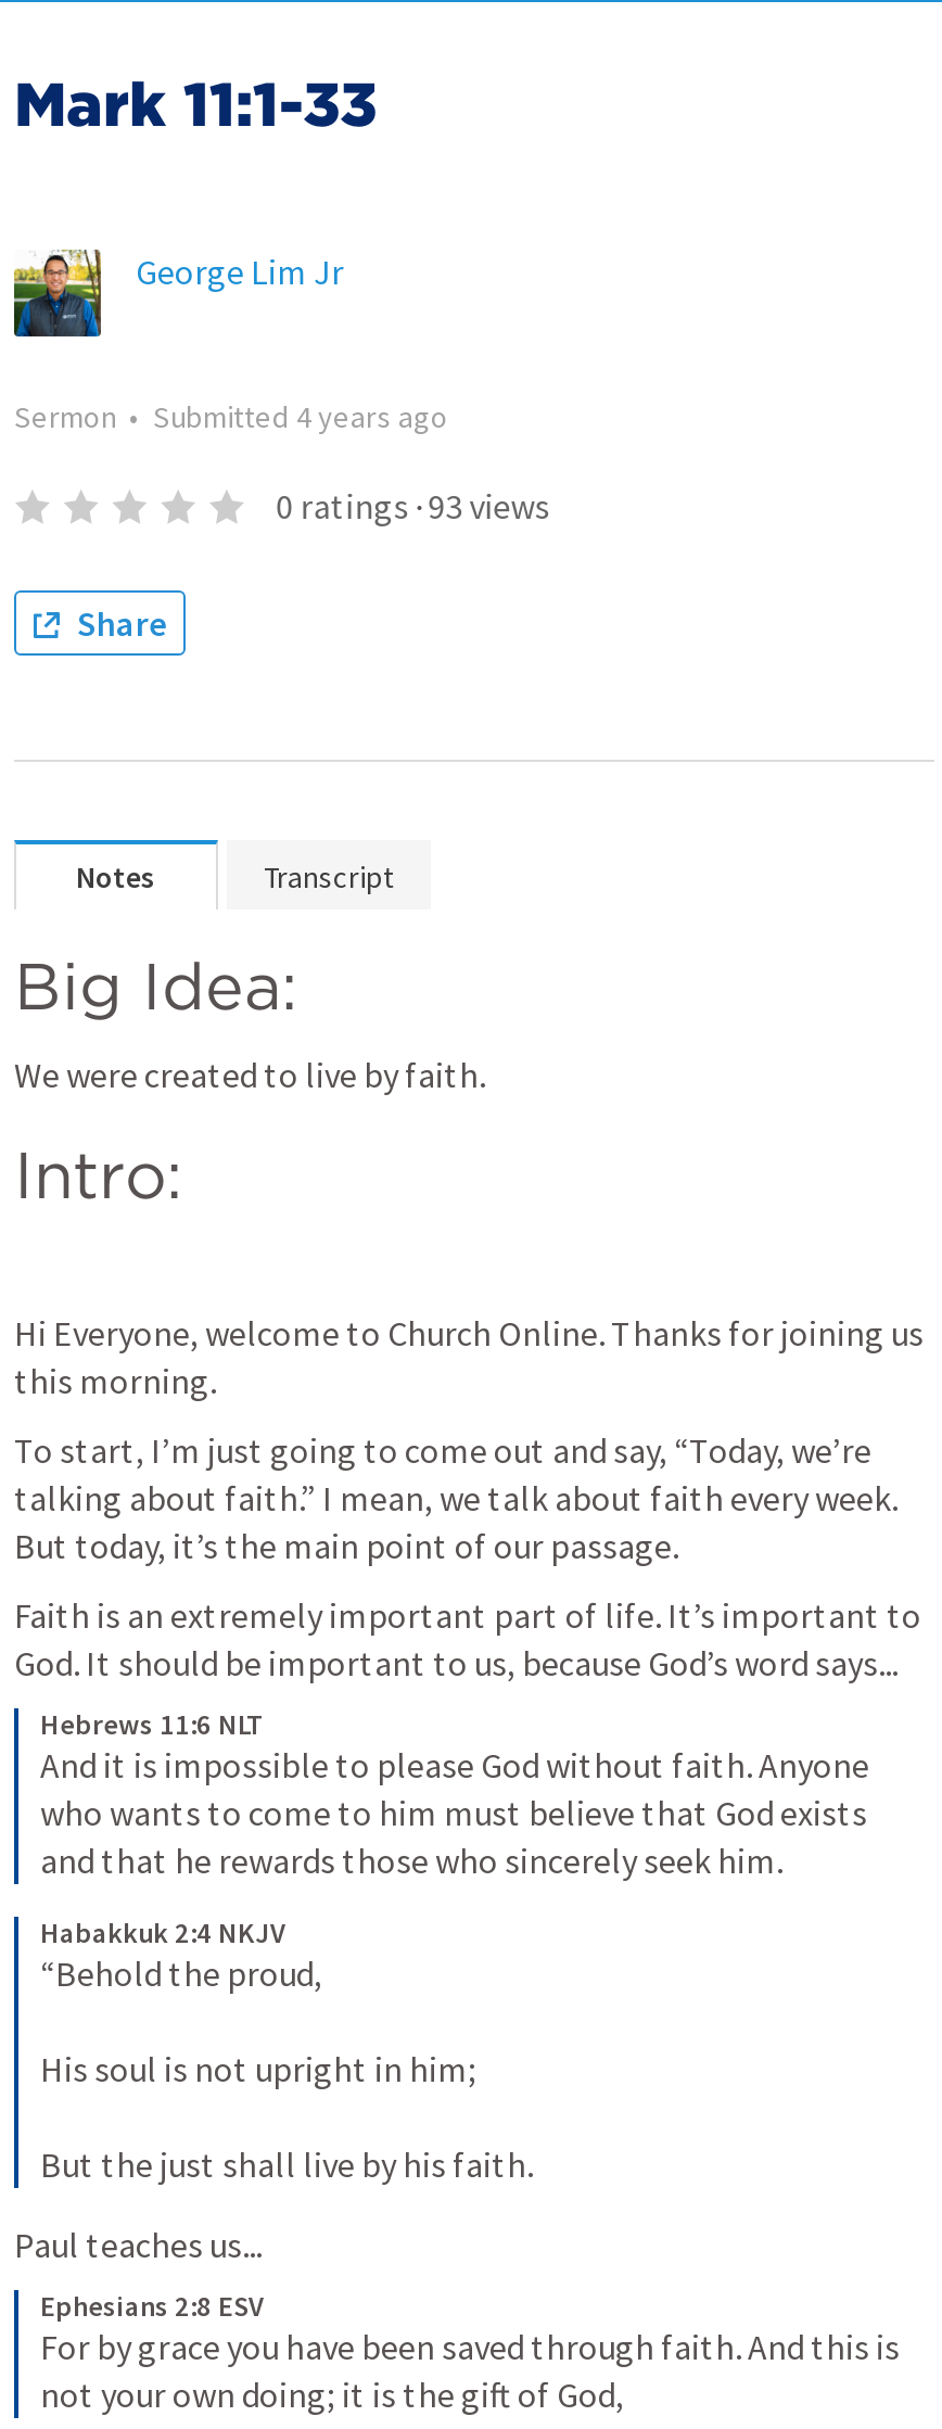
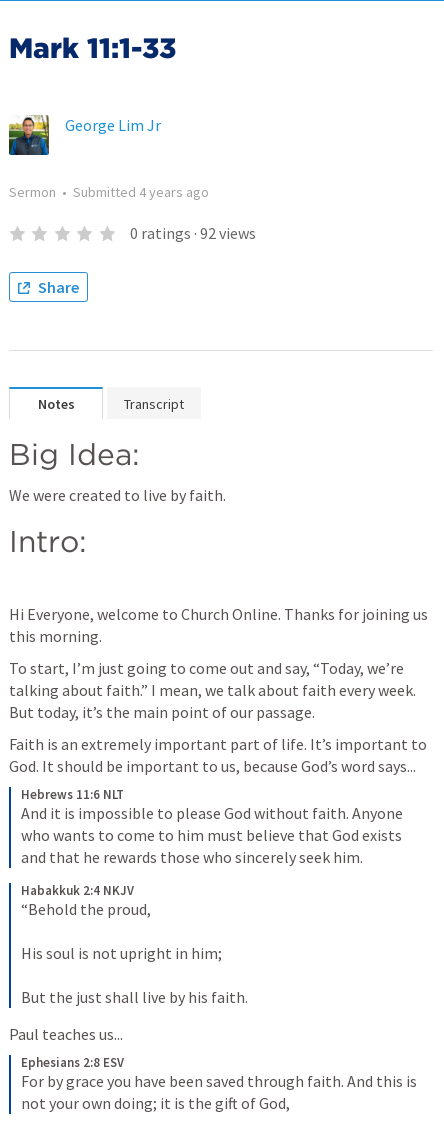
- 0 ratings · 93 views
+ 0 ratings · 92 views
